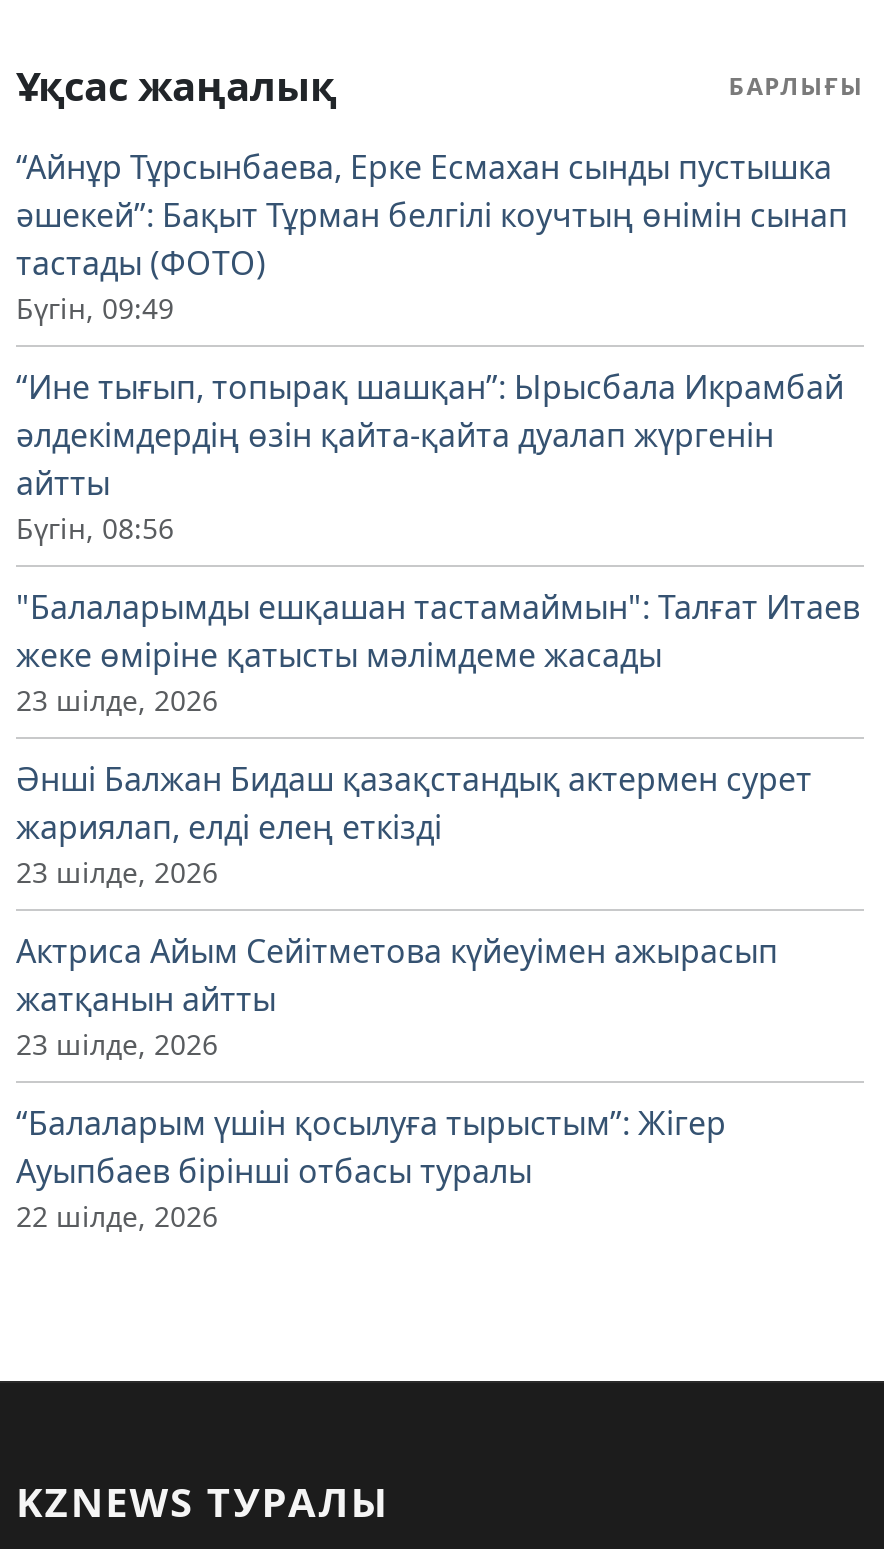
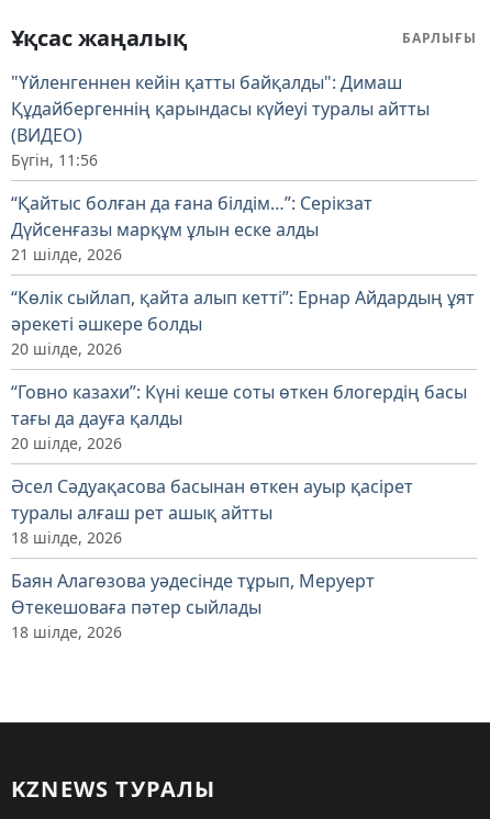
- “Айнұр Тұрсынбаева, Ерке Есмахан сынды пустышка
- әшекей”: Бақыт Тұрман белгілі коучтың өнімін сынап
- тастады (ФОТО)
- Бүгін, 09:49
+ "Үйленгеннен кейін қатты байқалды": Димаш
+ Құдайбергеннің қарындасы күйеуі туралы айтты
+ (ВИДЕО)
+ Бүгін, 11:56

- “Ине тығып, топырақ шашқан”: Ырысбала Икрамбай
- әлдекімдердің өзін қайта-қайта дуалап жүргенін
- айтты
- Бүгін, 08:56
+ “Қайтыс болған да ғана білдім…”: Серікзат
+ Дүйсенғазы марқұм ұлын еске алды
+ 21 шілде, 2026

- "Балаларымды ешқашан тастамаймын": Талғат Итаев
- жеке өміріне қатысты мәлімдеме жасады
- 23 шілде, 2026
+ “Көлік сыйлап, қайта алып кетті”: Ернар Айдардың ұят
+ әрекеті әшкере болды
+ 20 шілде, 2026

- Әнші Балжан Бидаш қазақстандық актермен сурет
- жариялап, елді елең еткізді
- 23 шілде, 2026
+ “Говно казахи”: Күні кеше соты өткен блогердің басы
+ тағы да дауға қалды
+ 20 шілде, 2026

- Актриса Айым Сейітметова күйеуімен ажырасып
- жатқанын айтты
- 23 шілде, 2026
+ Әсел Сәдуақасова басынан өткен ауыр қасірет
+ туралы алғаш рет ашық айтты
+ 18 шілде, 2026

- “Балаларым үшін қосылуға тырыстым”: Жігер
- Ауыпбаев бірінші отбасы туралы
- 22 шілде, 2026
+ Баян Алагөзова уәдесінде тұрып, Меруерт
+ Өтекешоваға пәтер сыйлады
+ 18 шілде, 2026
